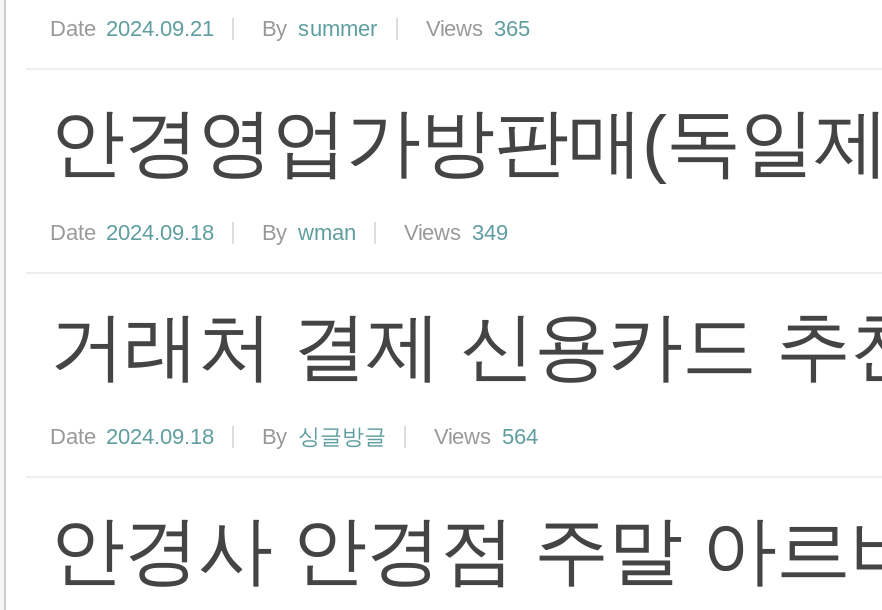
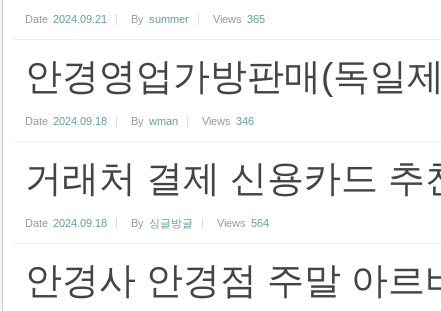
- Date 2024.09.18 By wman Views 349
+ Date 2024.09.18 By wman Views 346
